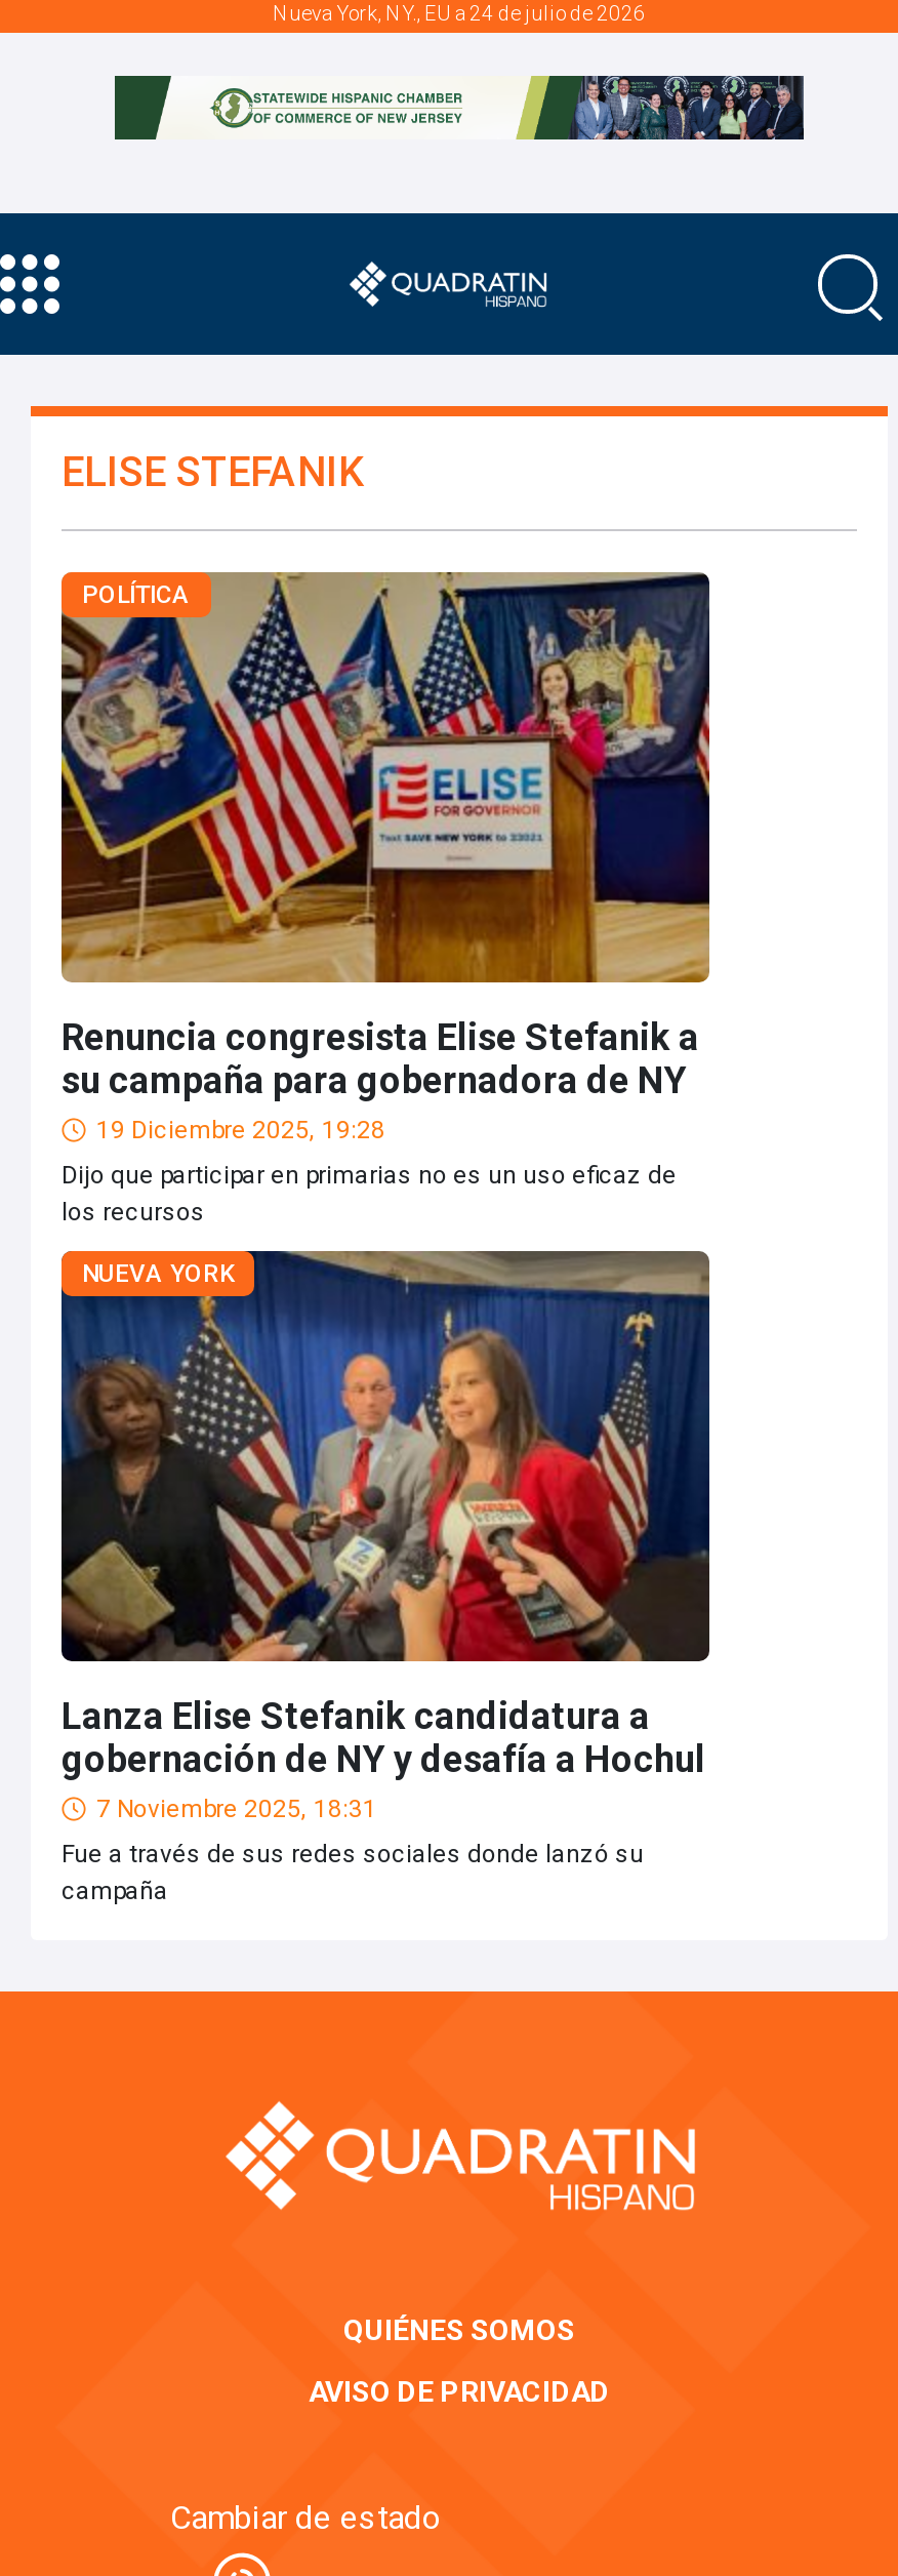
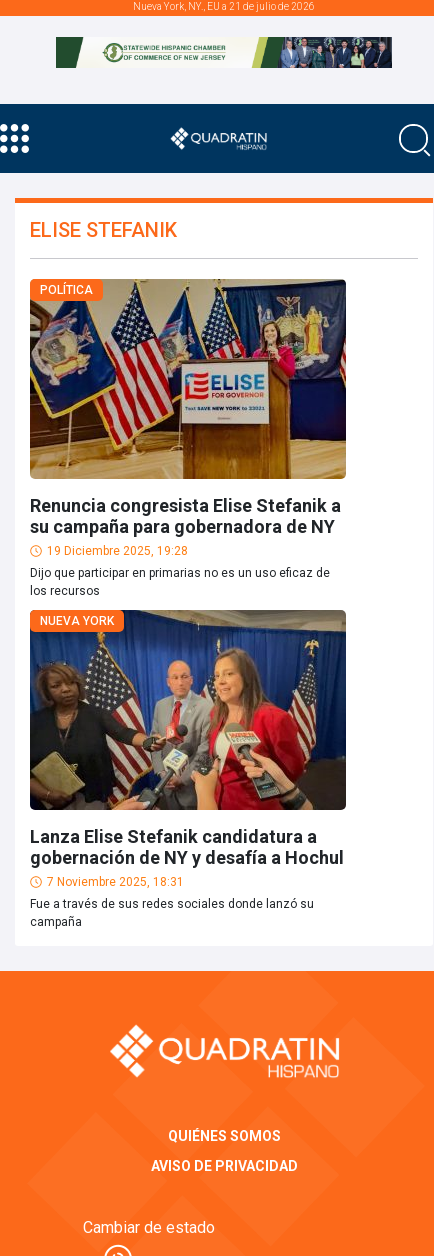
- Nueva York, NY., EU a 24 de julio de 2026
+ Nueva York, NY., EU a 21 de julio de 2026
